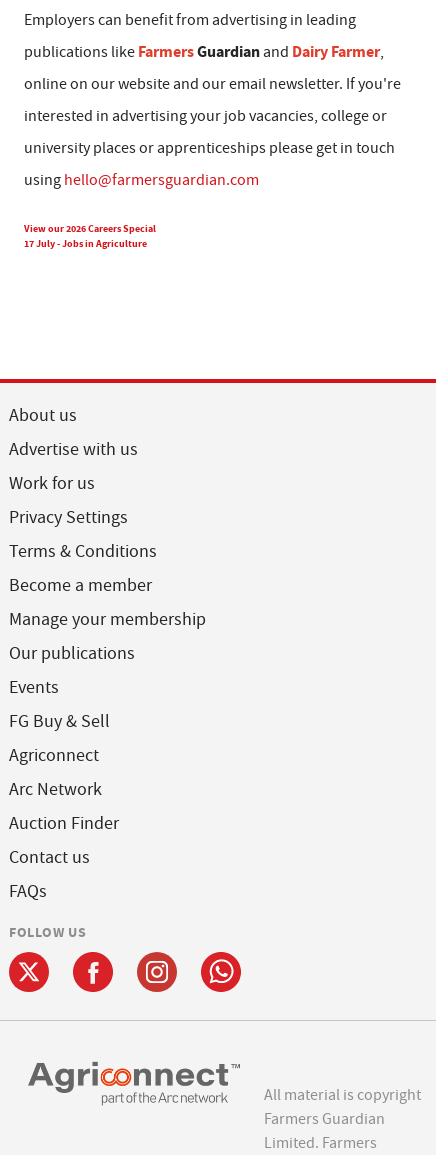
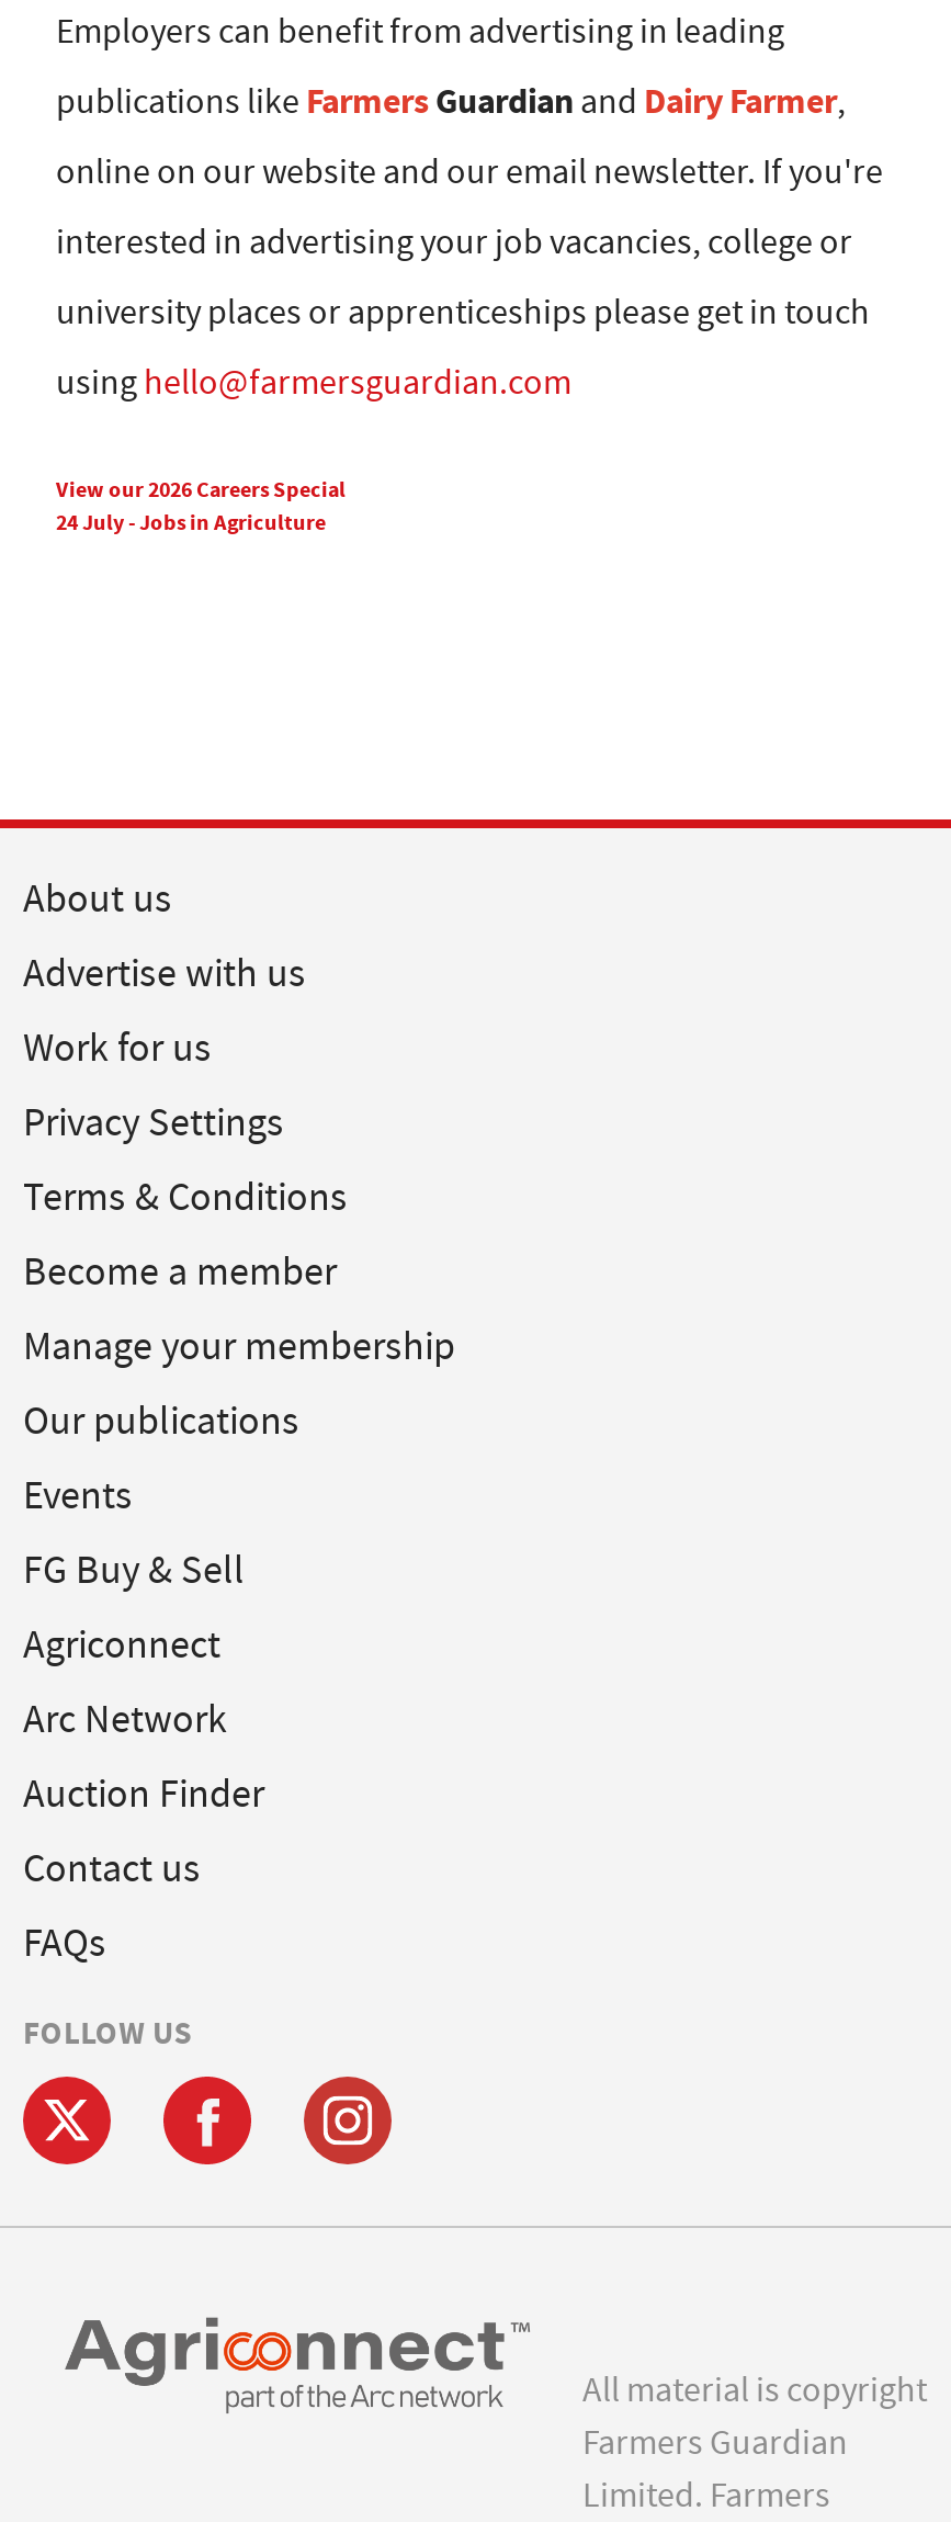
- 17 July - Jobs in Agriculture
+ 24 July - Jobs in Agriculture

- [image]
